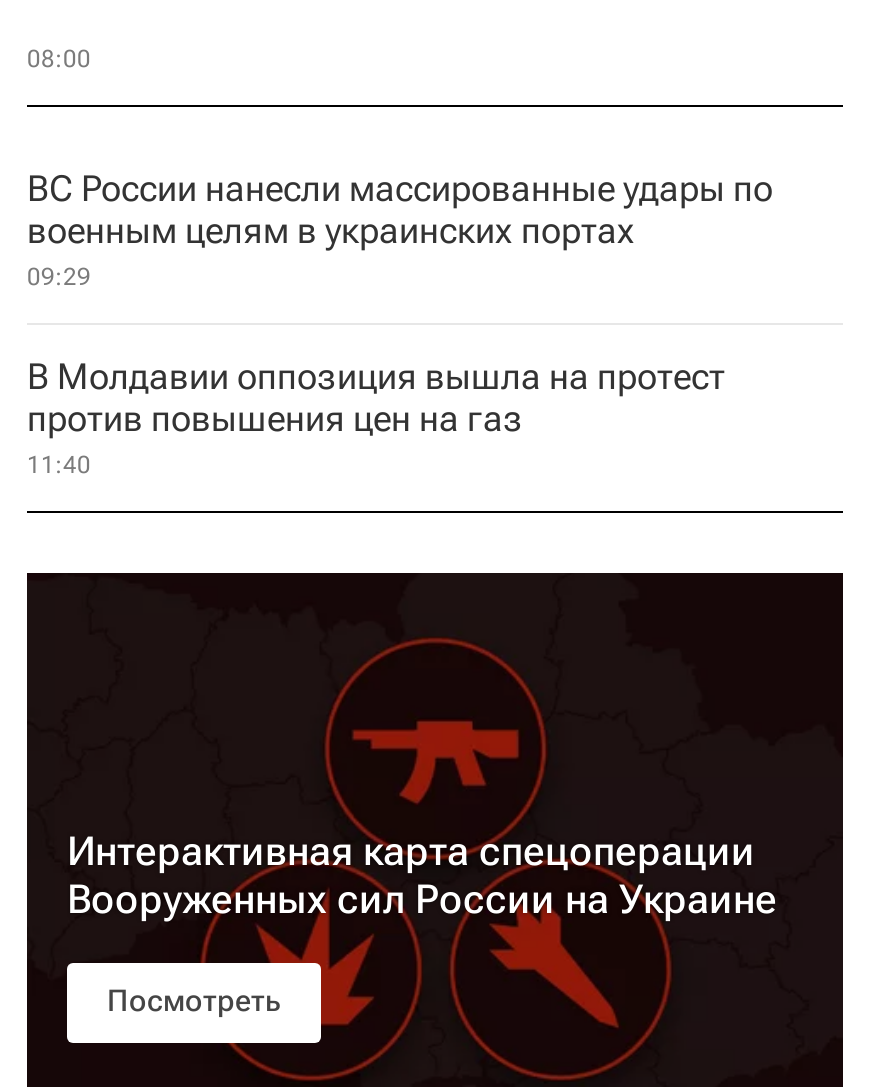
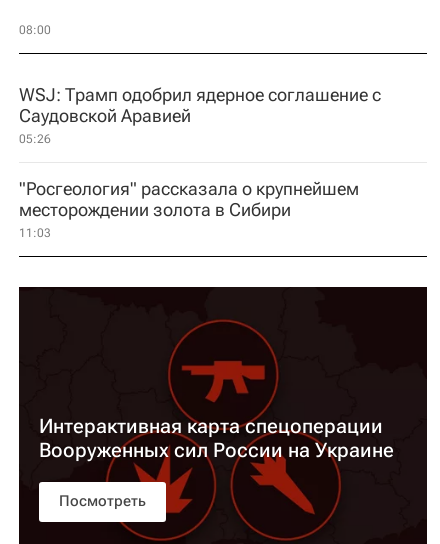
- ВС России нанесли массированные удары по
- военным целям в украинских портах
- 09:29
+ WSJ: Трамп одобрил ядерное соглашение с
+ Саудовской Аравией
+ 05:26

- В Молдавии оппозиция вышла на протест
- против повышения цен на газ
- 11:40
+ "Росгеология" рассказала о крупнейшем
+ месторождении золота в Сибири
+ 11:03
